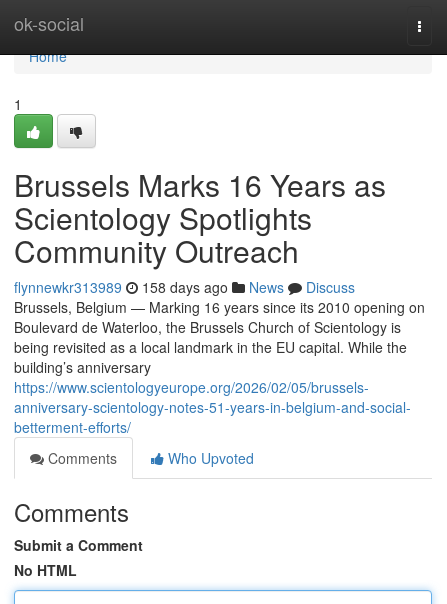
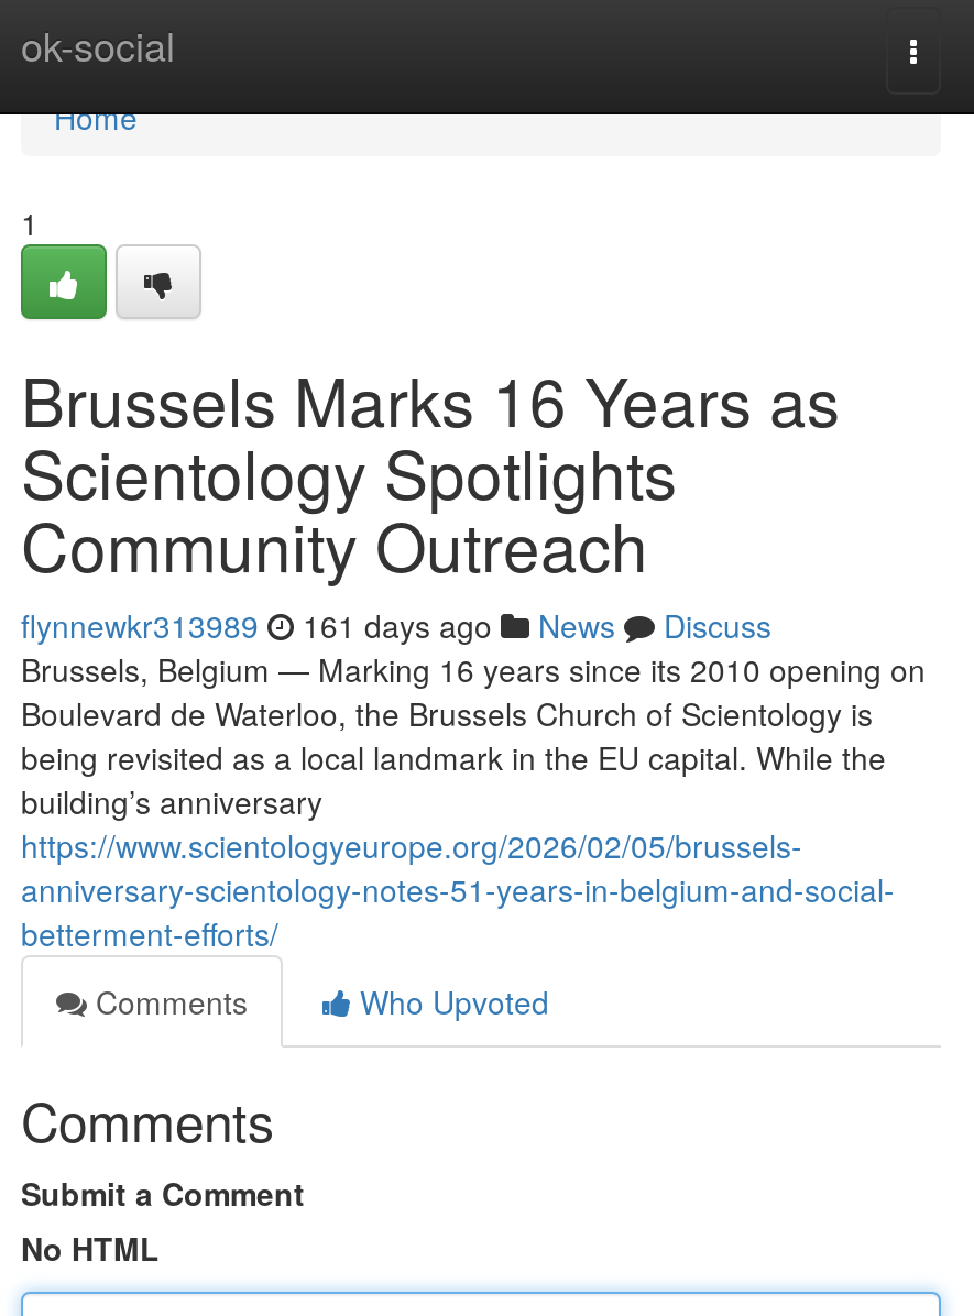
- flynnewkr313989 158 days ago News Discuss
+ flynnewkr313989 161 days ago News Discuss
